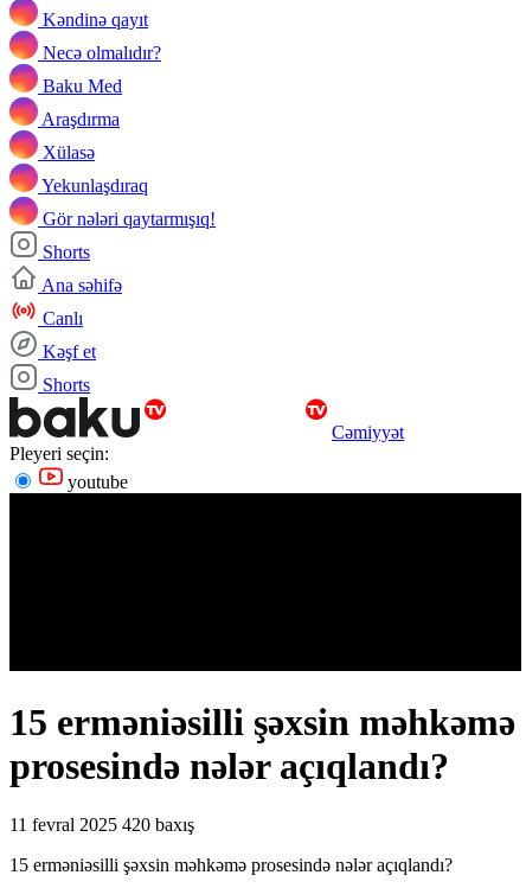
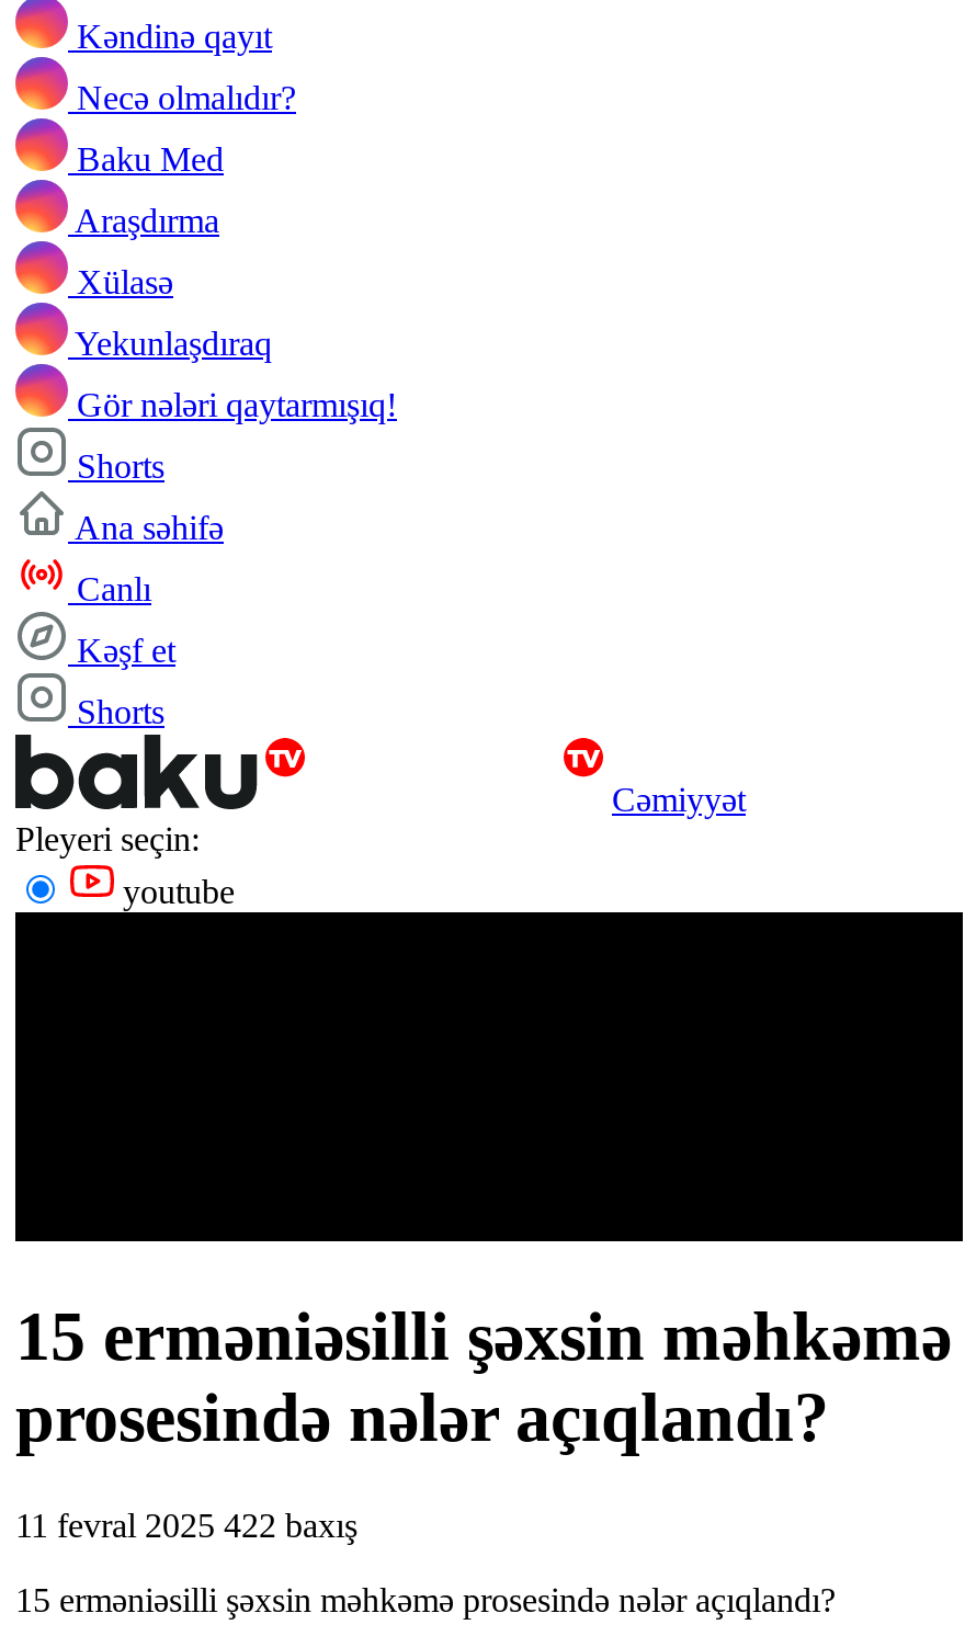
- 11 fevral 2025 420 baxış
+ 11 fevral 2025 422 baxış
